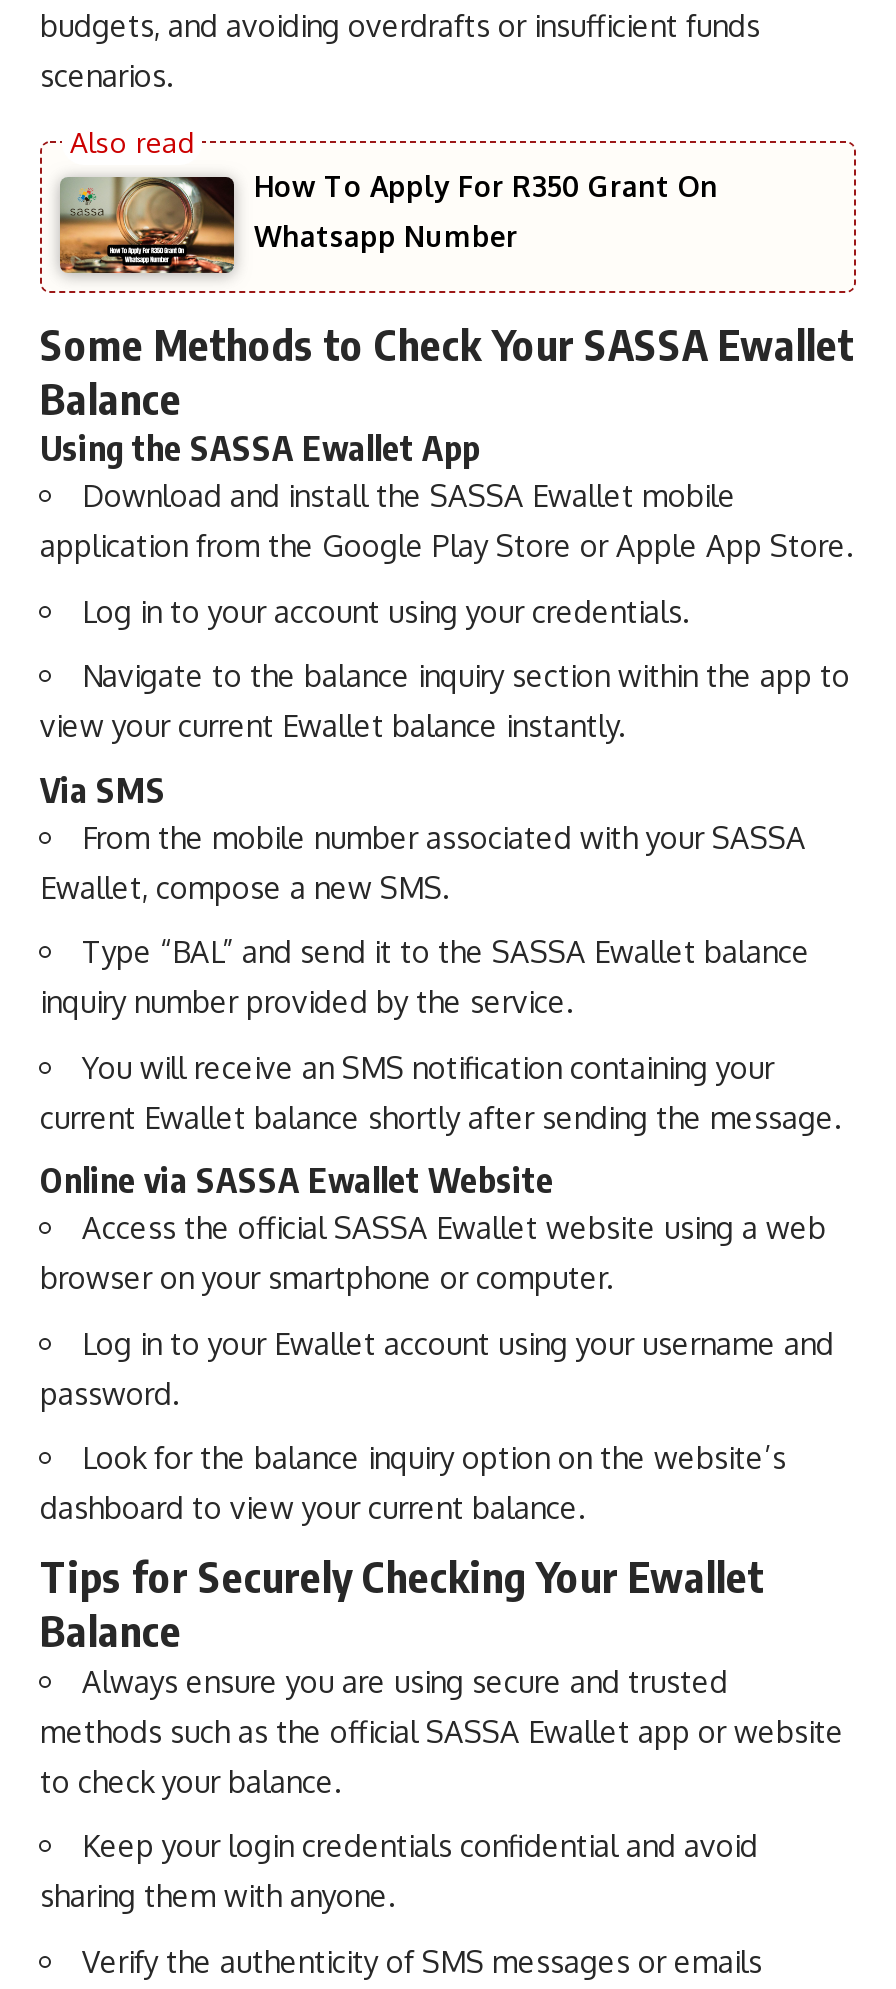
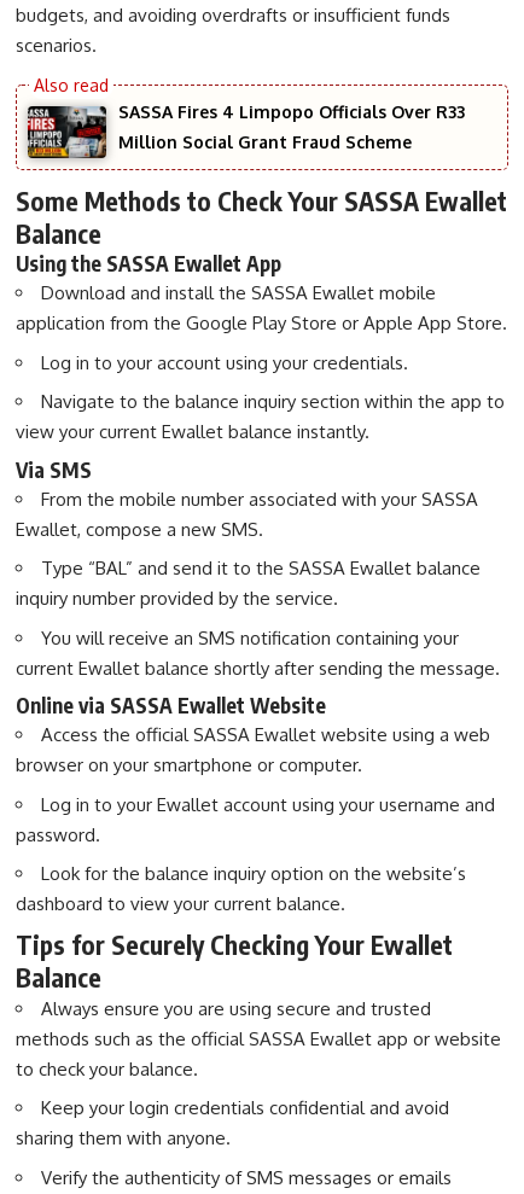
- [image]
- How To Apply For R350 Grant On
+ [image]
+ SASSA Fires 4 Limpopo Officials Over R33

- Whatsapp Number
+ Million Social Grant Fraud Scheme
